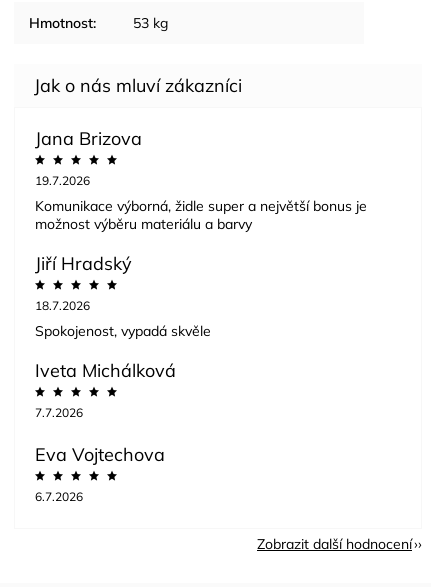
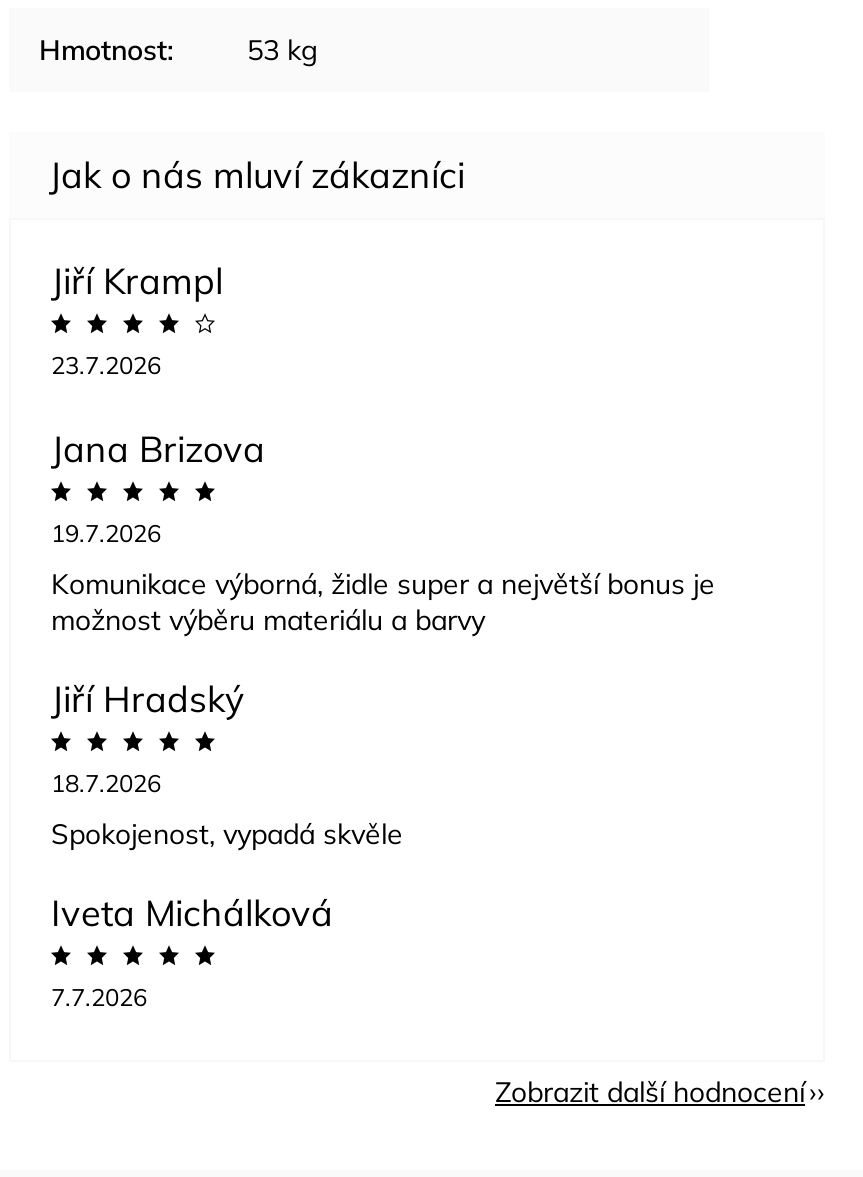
+ Jiří Krampl
+ 23.7.2026

moved down: Jana Brizova | 19.7.2026 | Komunikace výborná, židle super a největší bonus je | ... | Iveta Michálková | 7.7.2026

- Eva Vojtechova
- 6.7.2026
